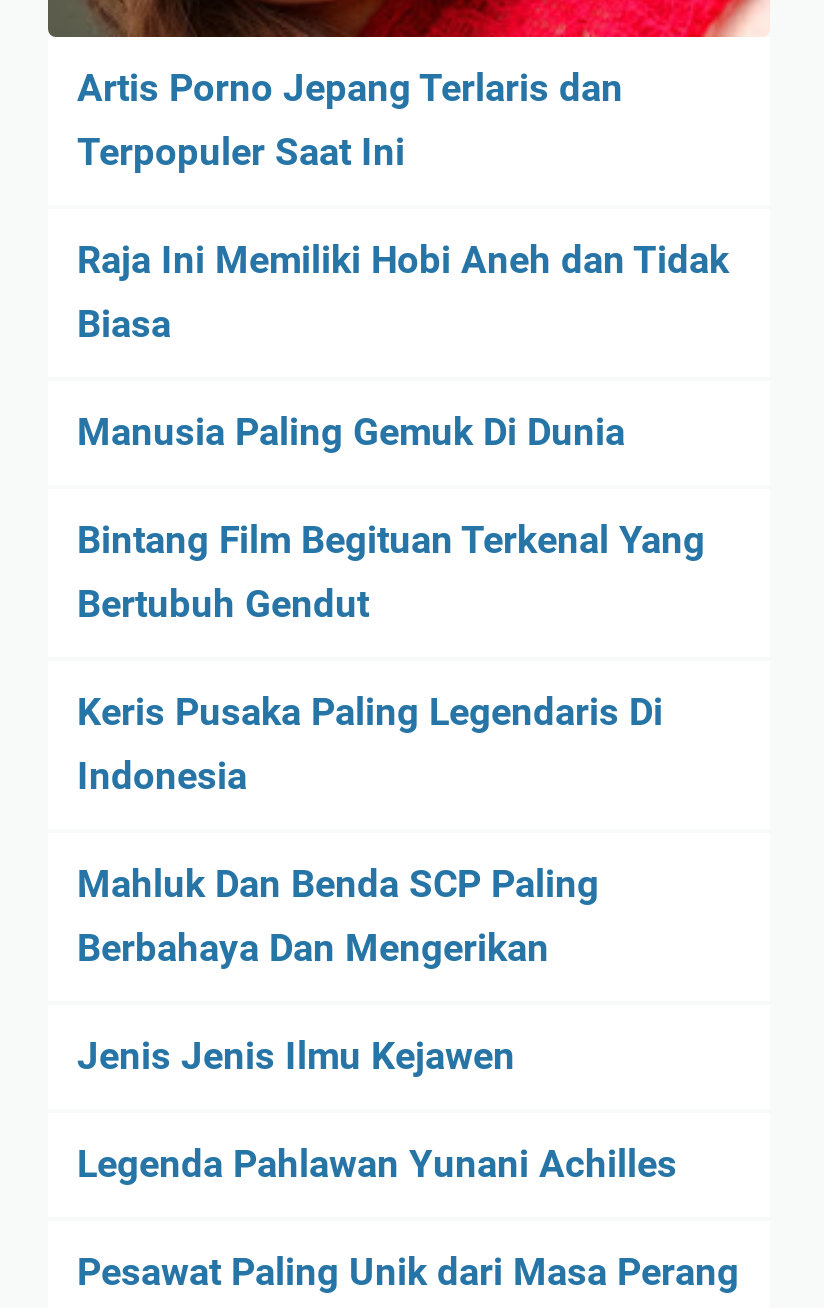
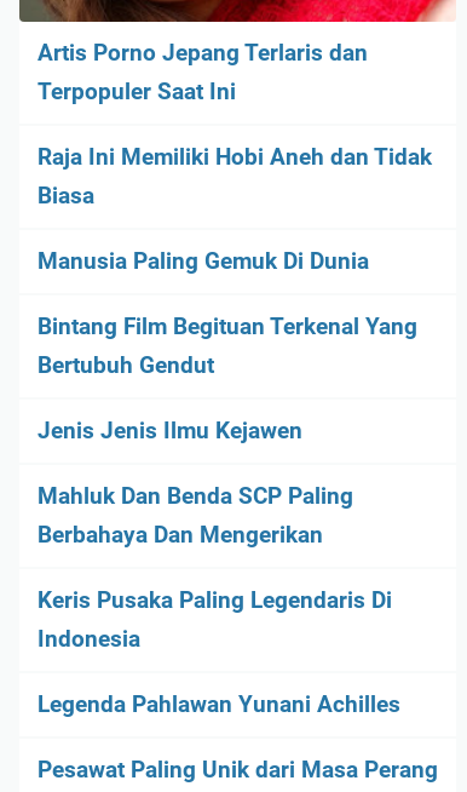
moved down: Keris Pusaka Paling Legendaris Di | Indonesia

moved up: Mahluk Dan Benda SCP Paling | Berbahaya Dan Mengerikan

moved up: Jenis Jenis Ilmu Kejawen
